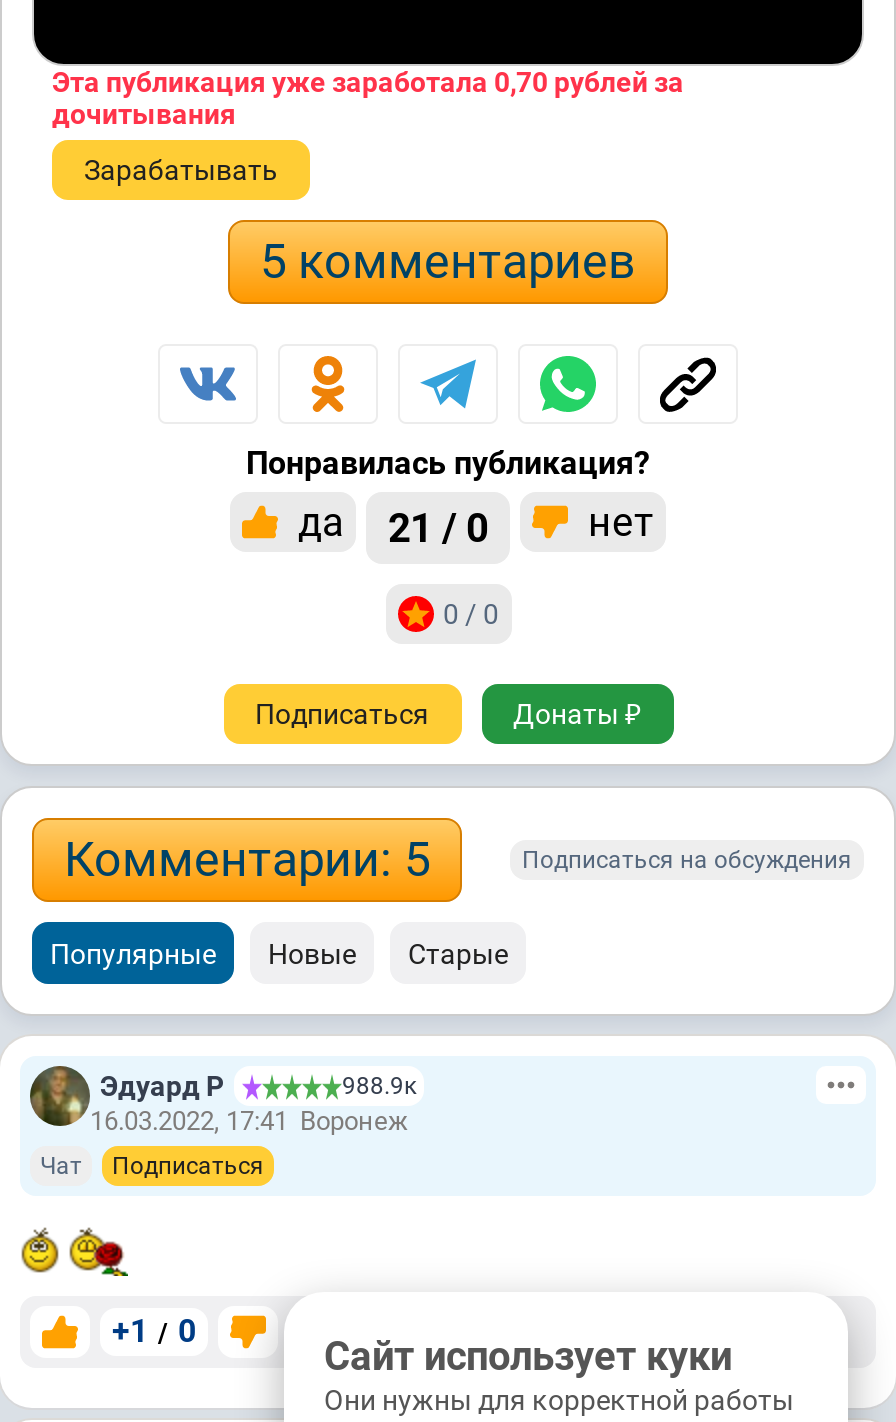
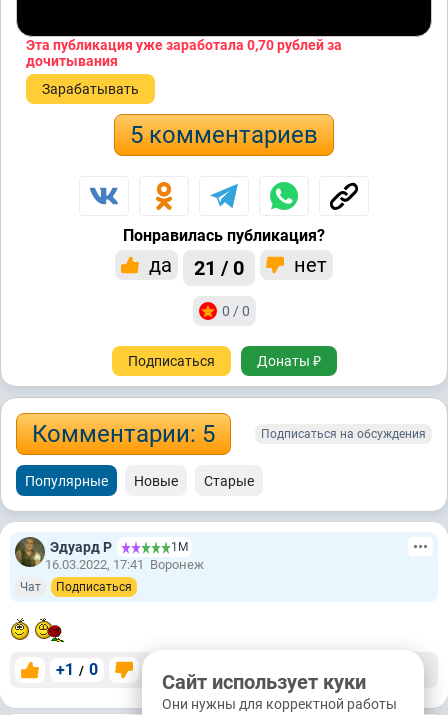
- 988.9к
+ 1М
